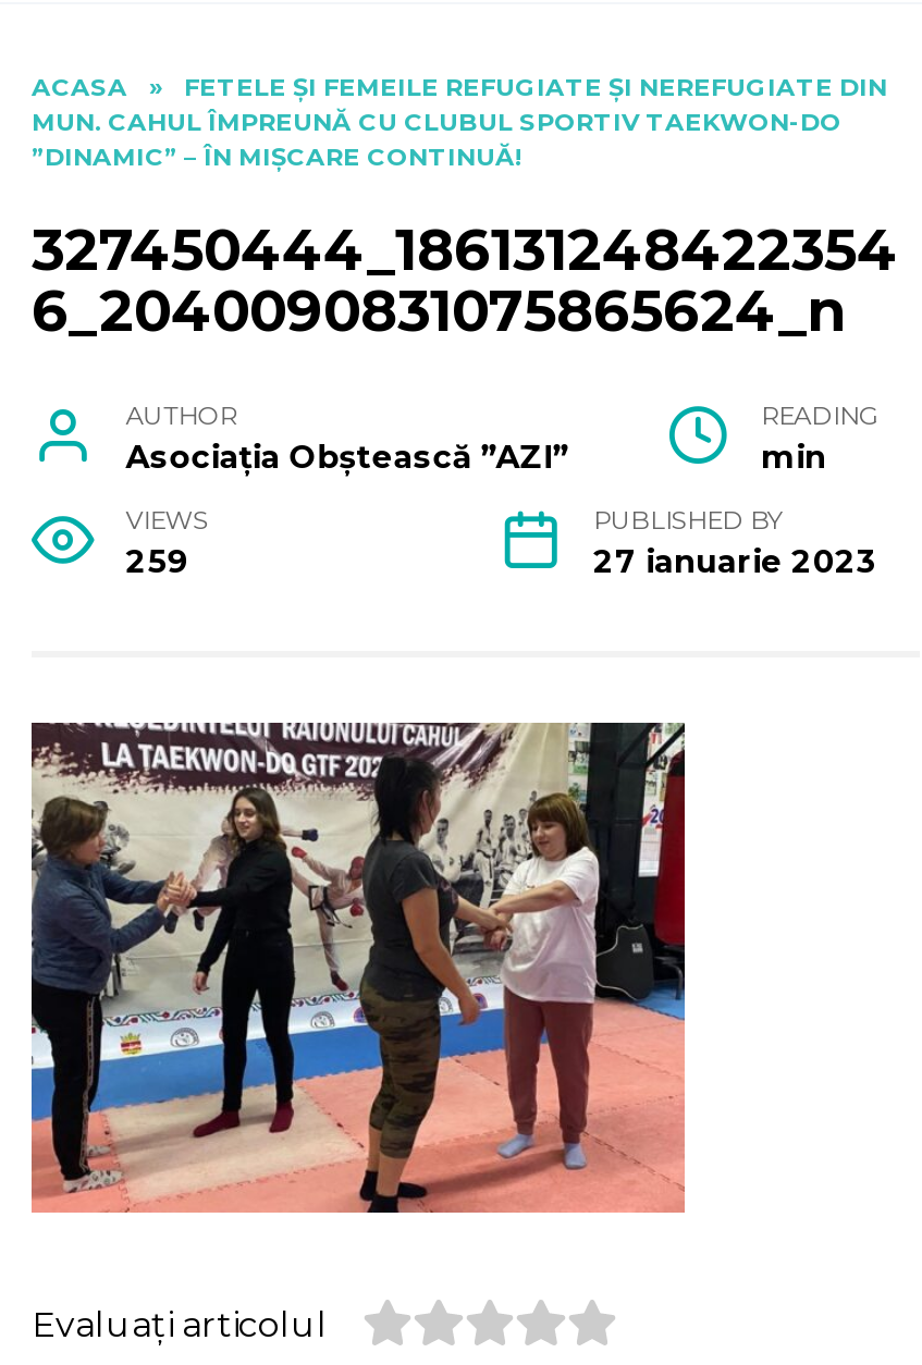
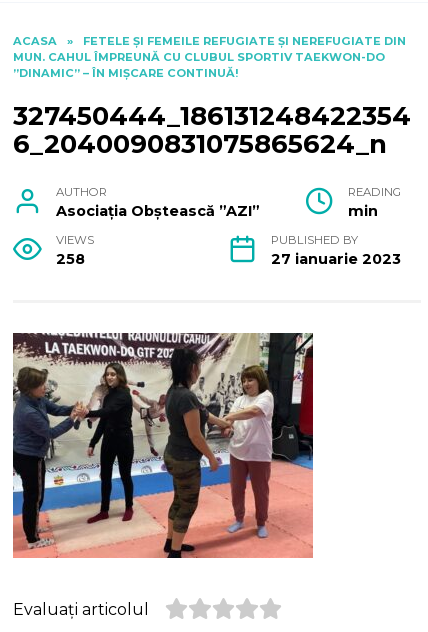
- 259
+ 258
